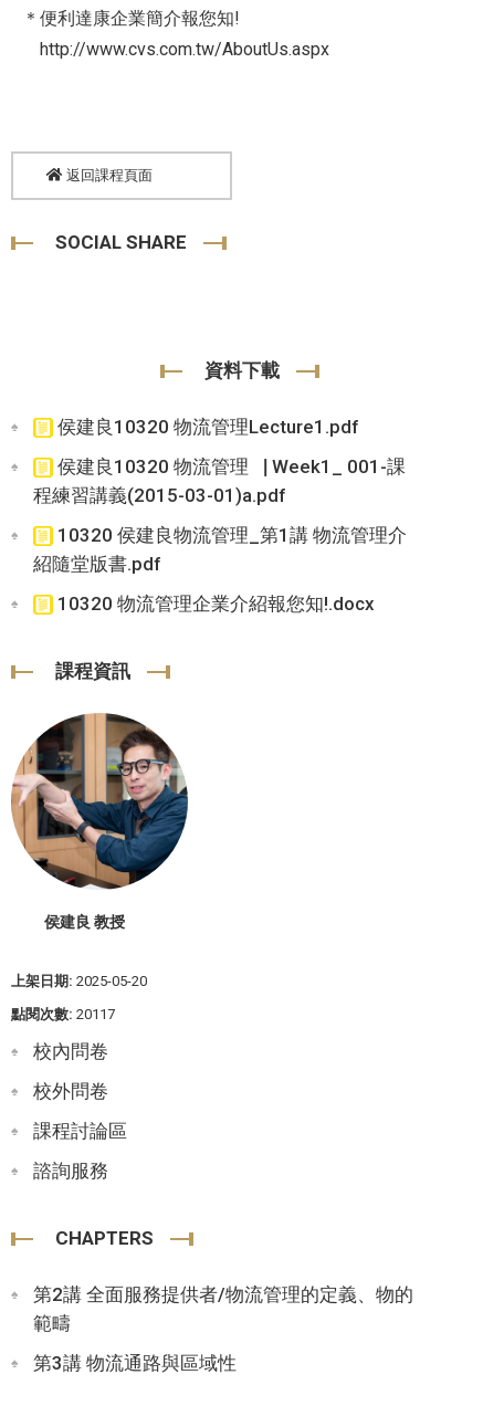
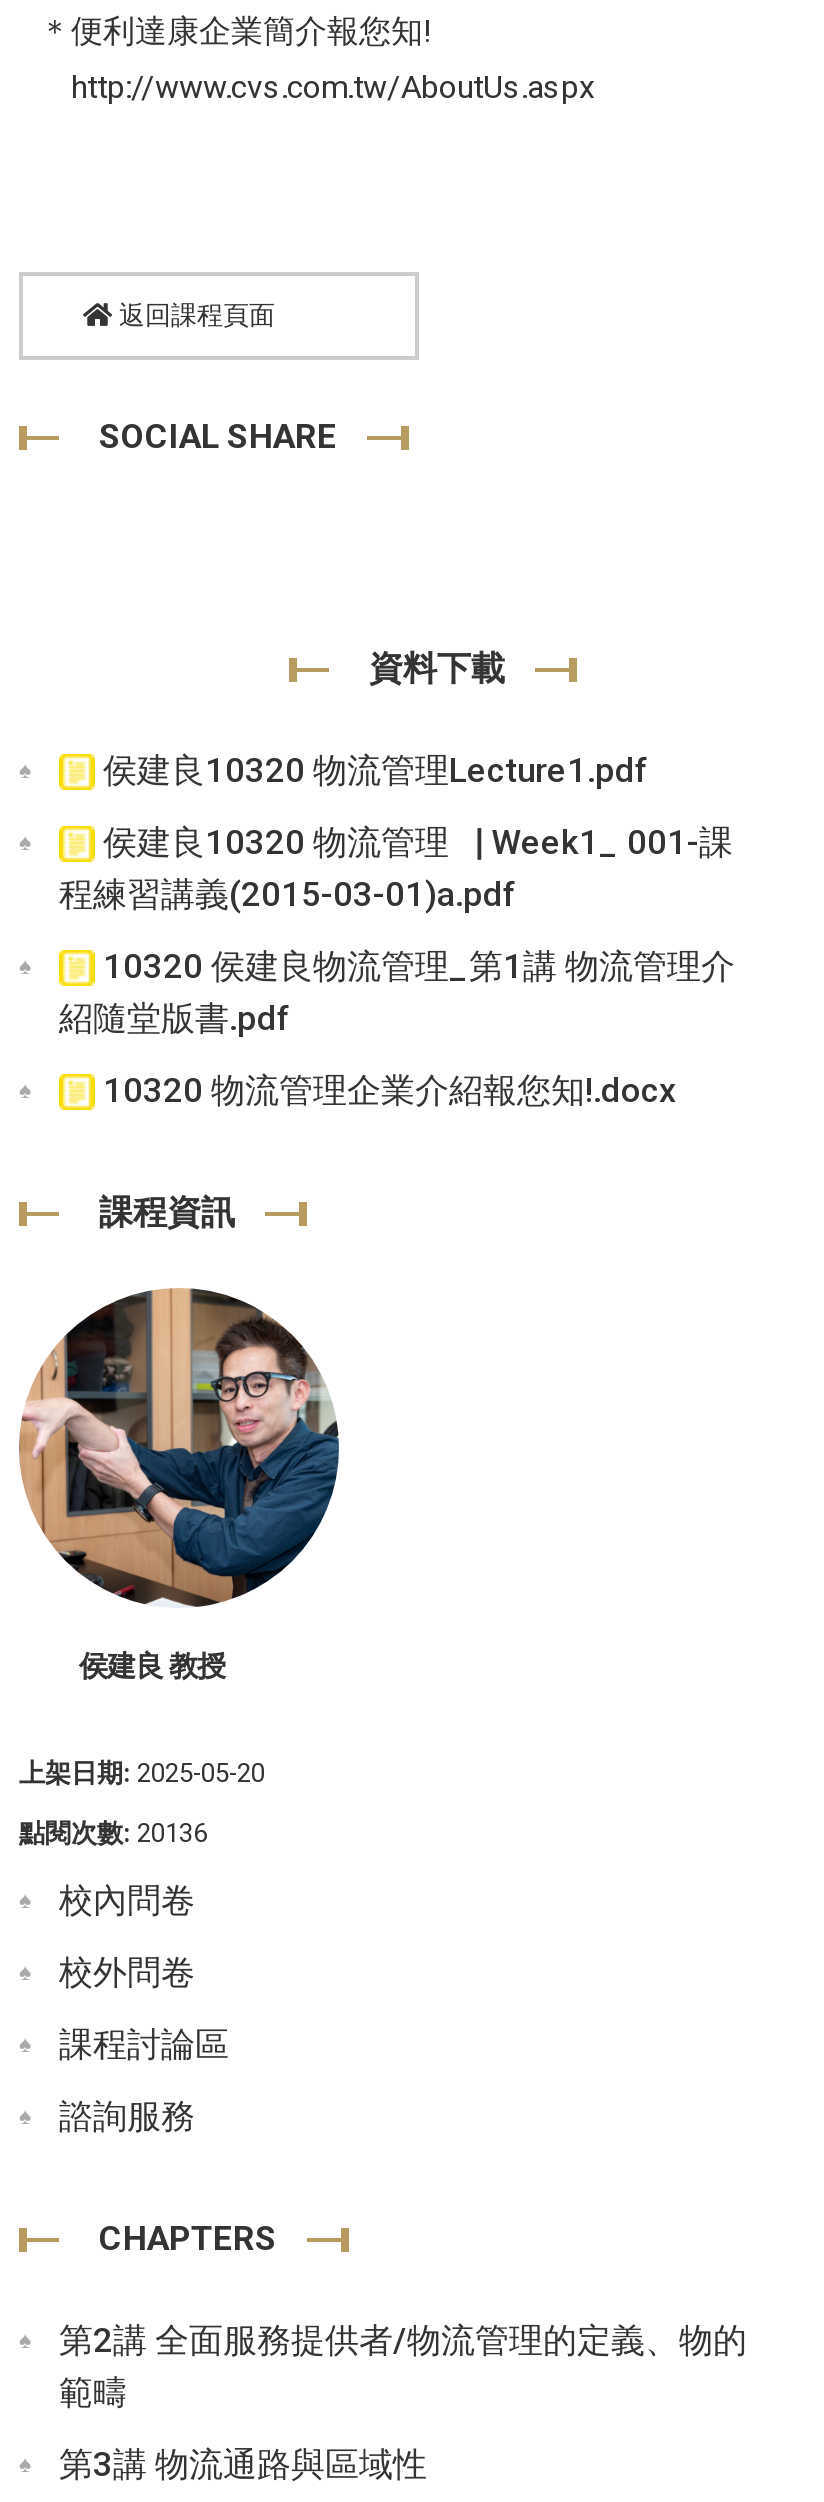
- 點閱次數: 20117
+ 點閱次數: 20136
